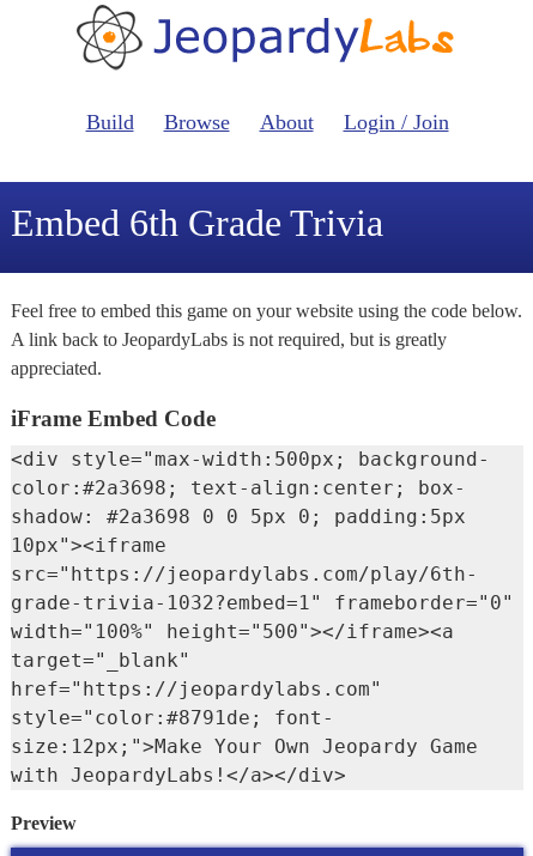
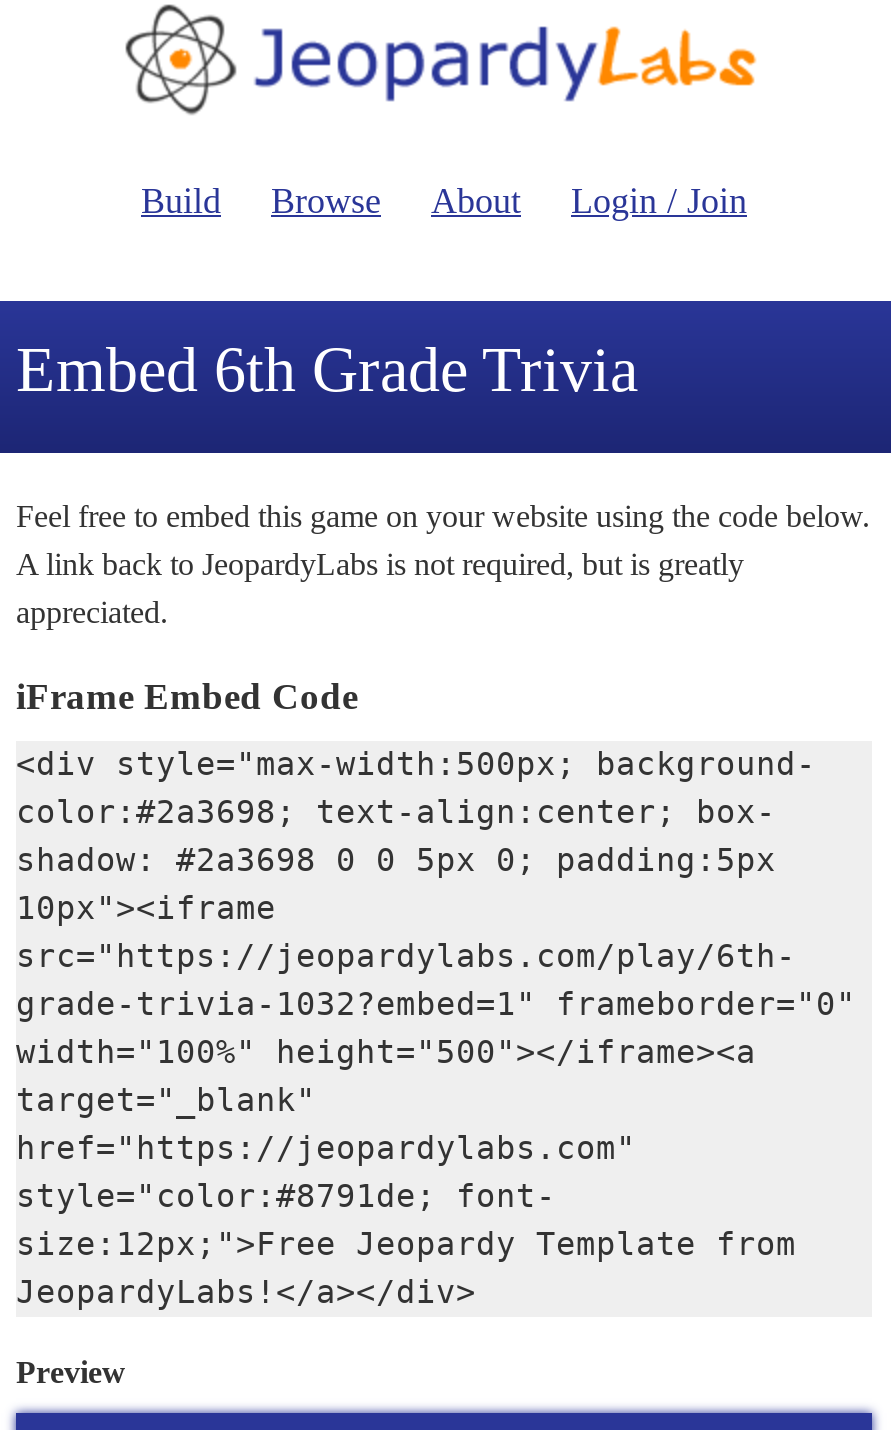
- size:12px;">Make Your Own Jeopardy Game
- with JeopardyLabs!</a></div>
+ size:12px;">Free Jeopardy Template from
+ JeopardyLabs!</a></div>
